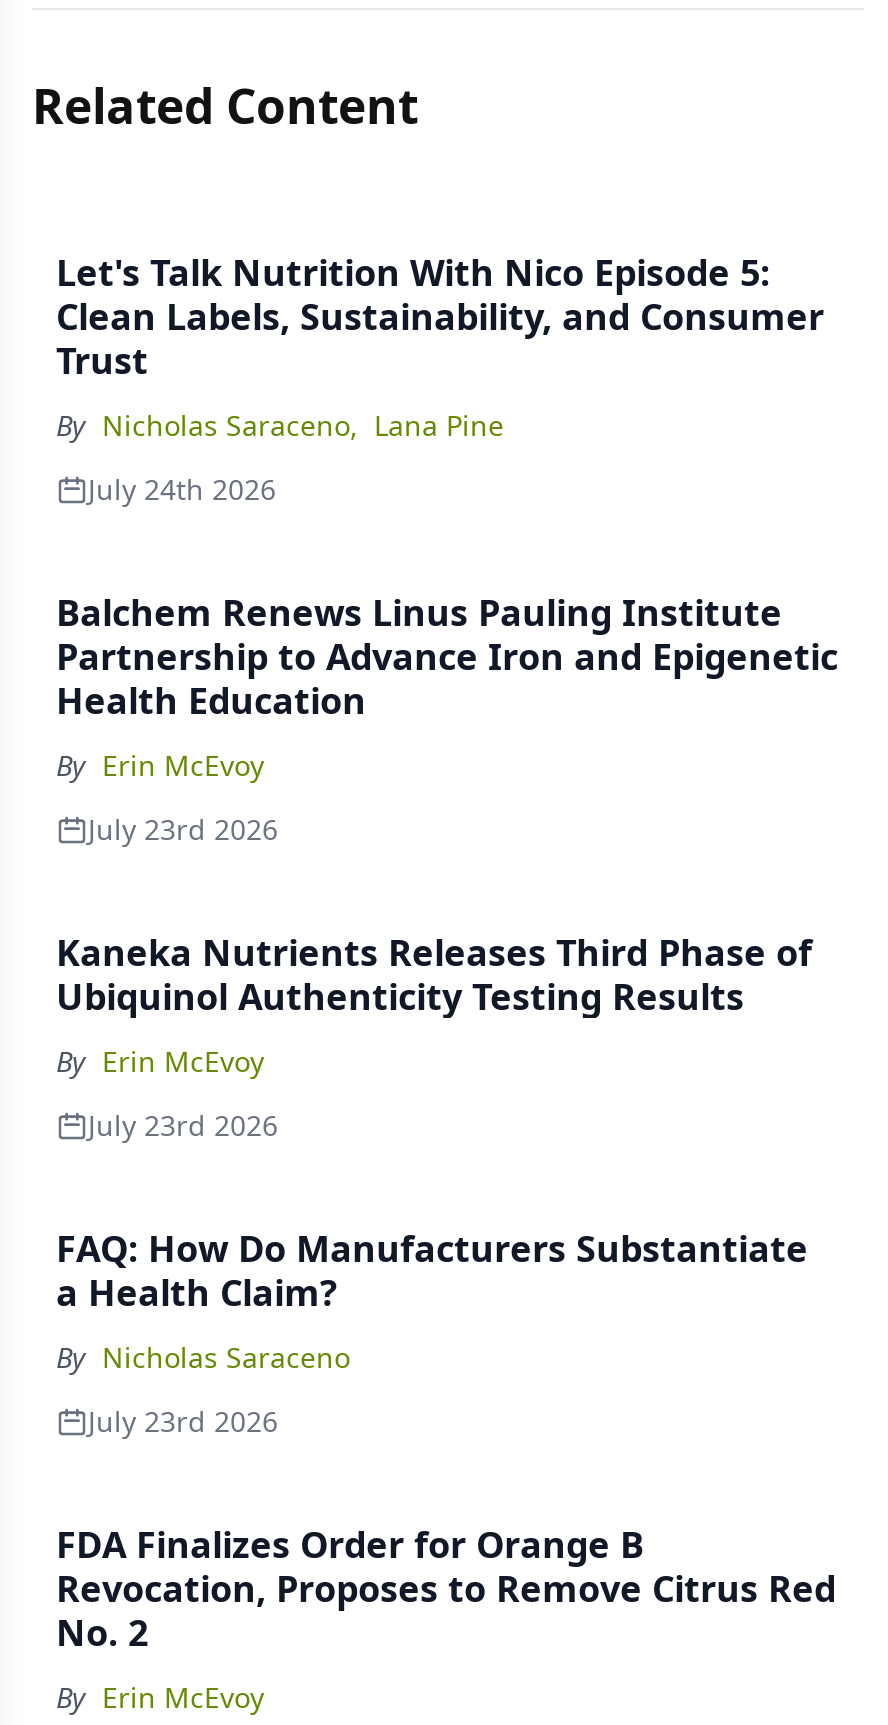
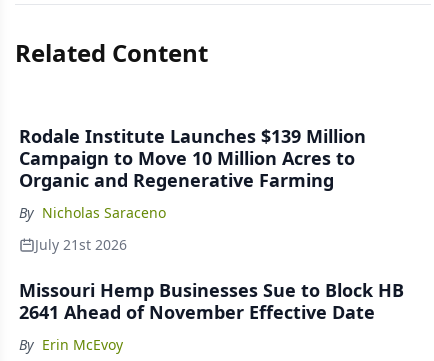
- Let's Talk Nutrition With Nico Episode 5:
- Clean Labels, Sustainability, and Consumer
- Trust
- By Nicholas Saraceno, Lana Pine
- July 24th 2026
- Balchem Renews Linus Pauling Institute
- Partnership to Advance Iron and Epigenetic
- Health Education
- By Erin McEvoy
- July 23rd 2026
- Kaneka Nutrients Releases Third Phase of
- Ubiquinol Authenticity Testing Results
- By Erin McEvoy
- July 23rd 2026
- FAQ: How Do Manufacturers Substantiate
- a Health Claim?
+ Rodale Institute Launches $139 Million
+ Campaign to Move 10 Million Acres to
+ Organic and Regenerative Farming

- July 23rd 2026
+ July 21st 2026

- FDA Finalizes Order for Orange B
- Revocation, Proposes to Remove Citrus Red
- No. 2
+ Missouri Hemp Businesses Sue to Block HB
+ 2641 Ahead of November Effective Date
